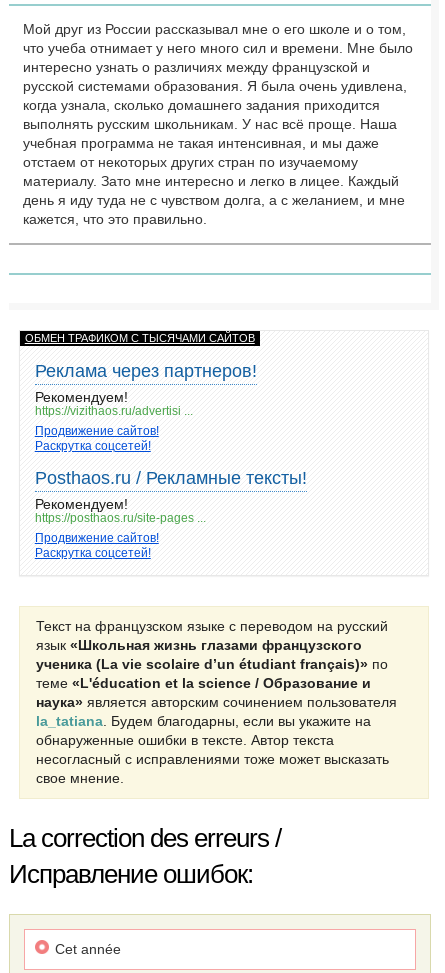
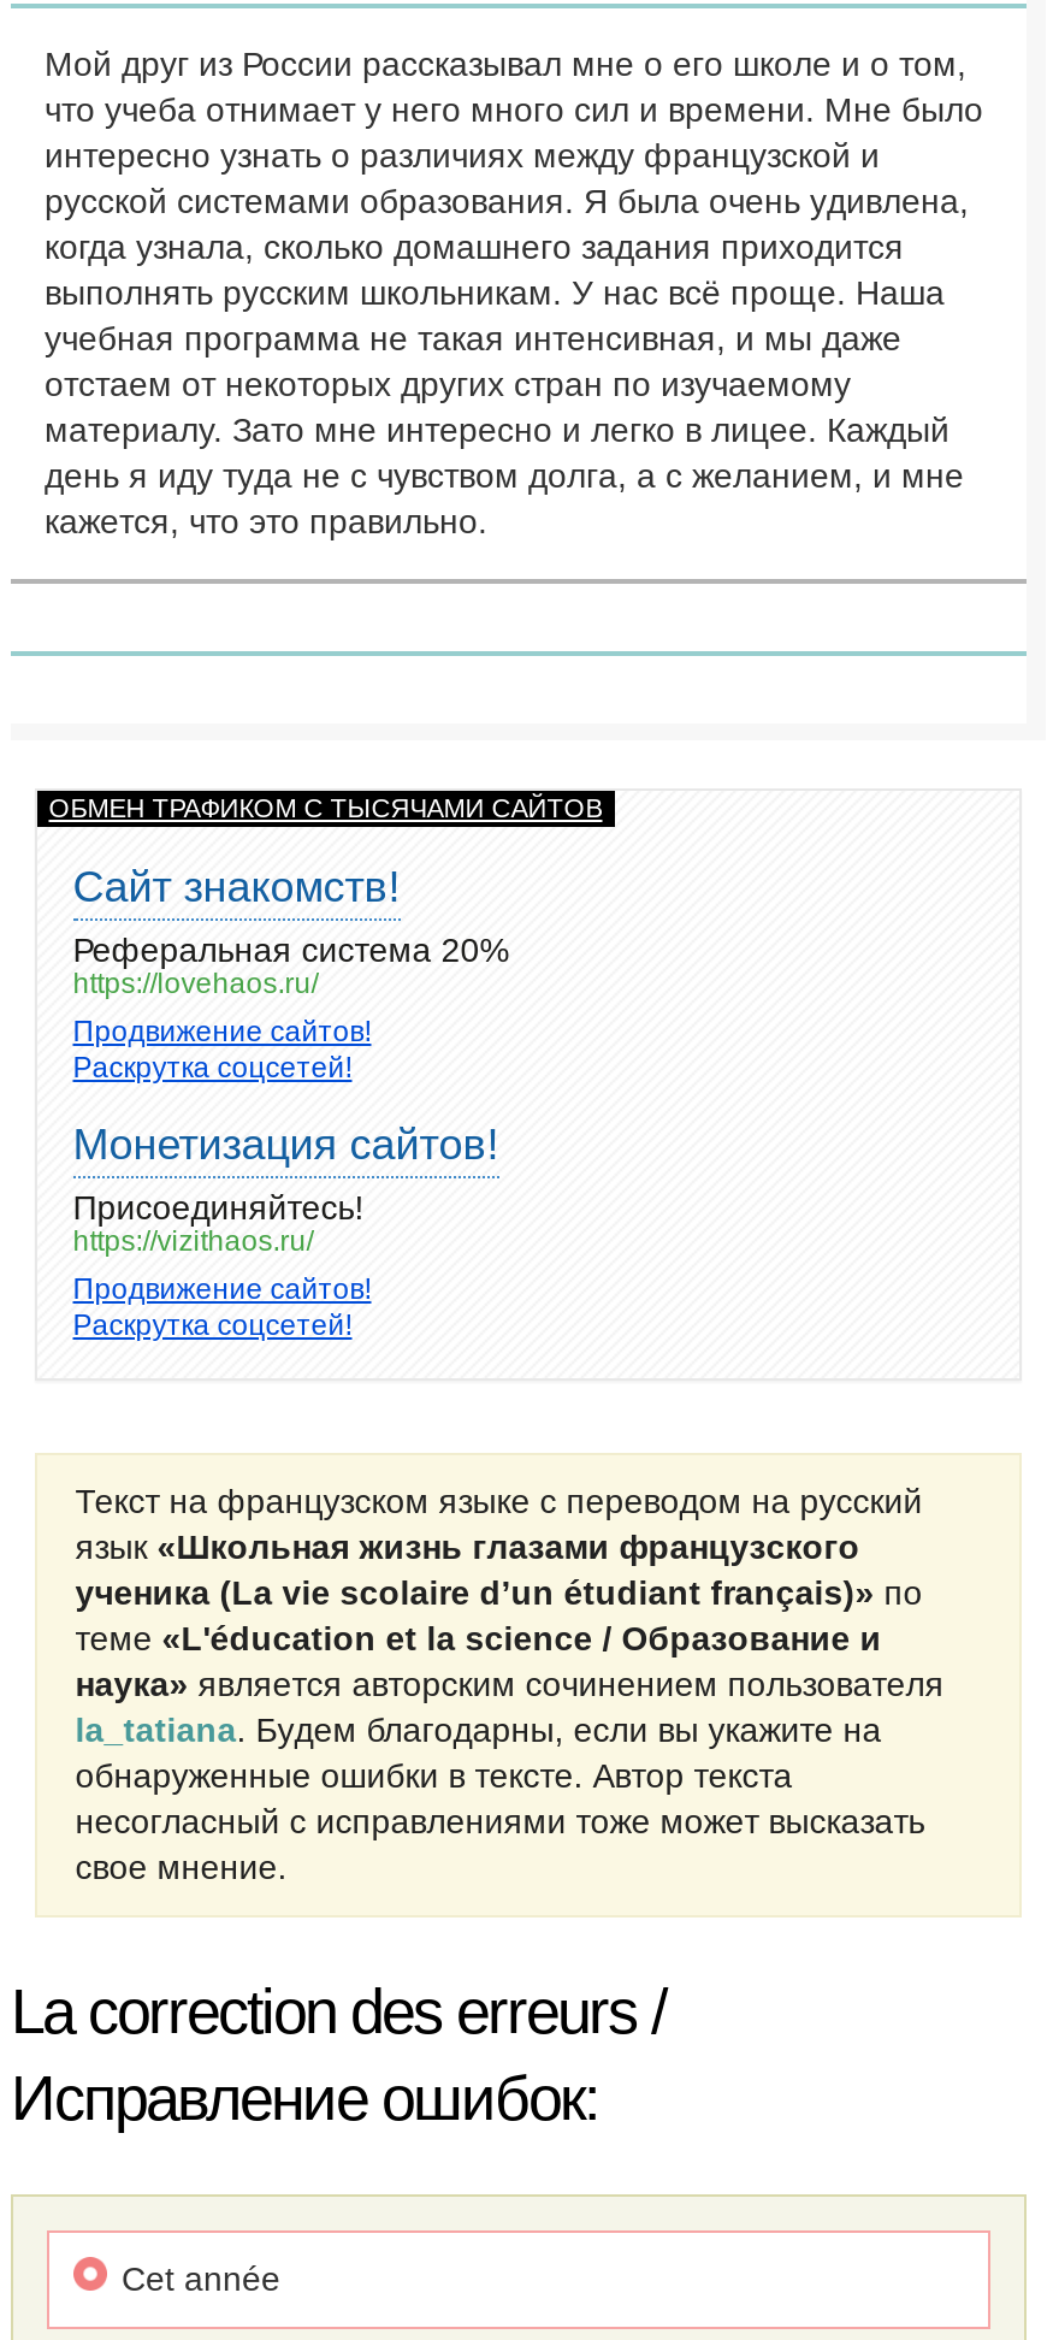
- Реклама через партнеров!
- Рекомендуем!
- https://vizithaos.ru/advertisi ...
+ Сайт знакомств!
+ Реферальная система 20%
+ https://lovehaos.ru/

- Posthaos.ru / Рекламные тексты!
- Рекомендуем!
- https://posthaos.ru/site-pages ...
+ Монетизация сайтов!
+ Присоединяйтесь!
+ https://vizithaos.ru/
